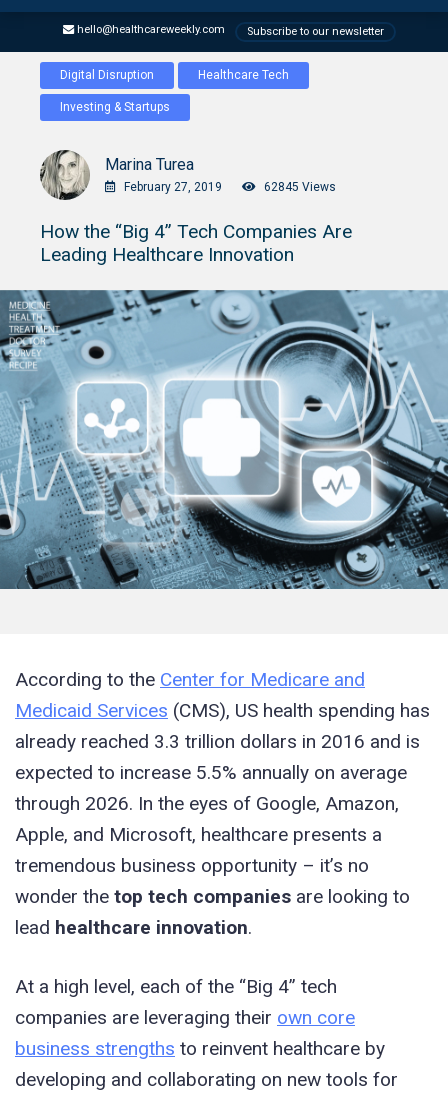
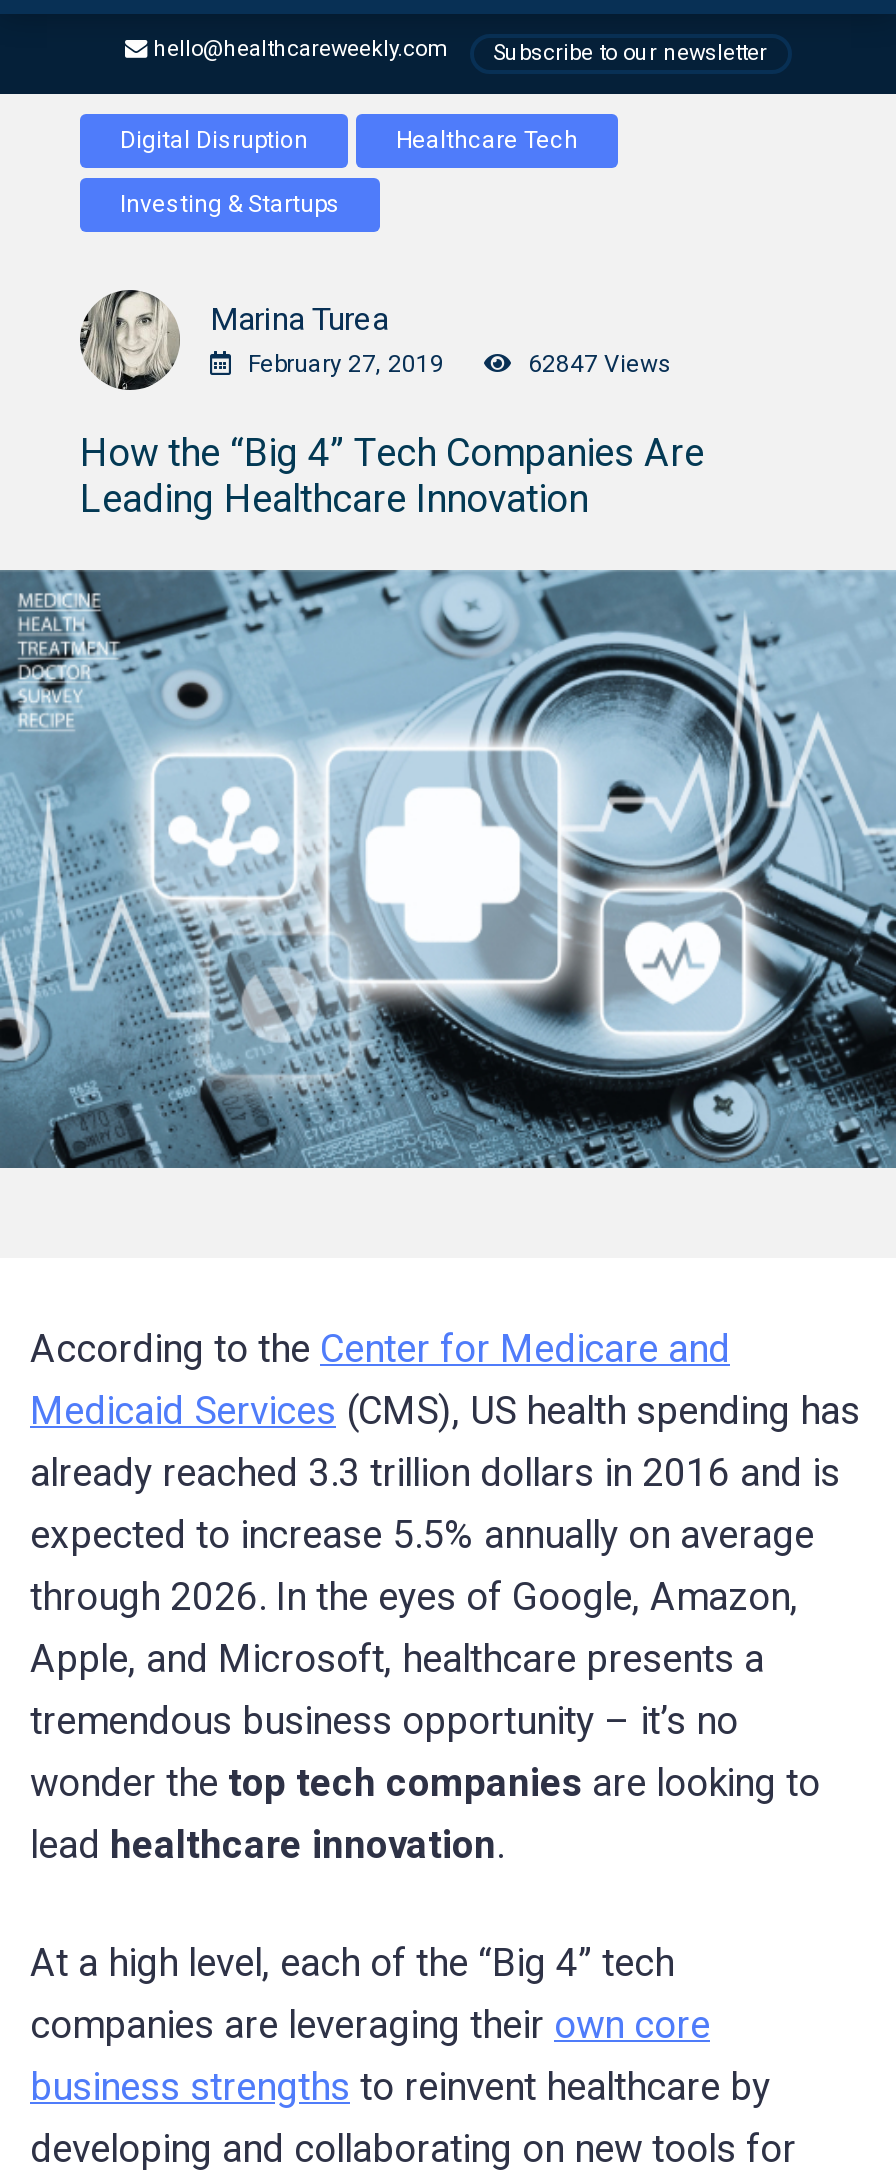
- 62845 Views
+ 62847 Views
